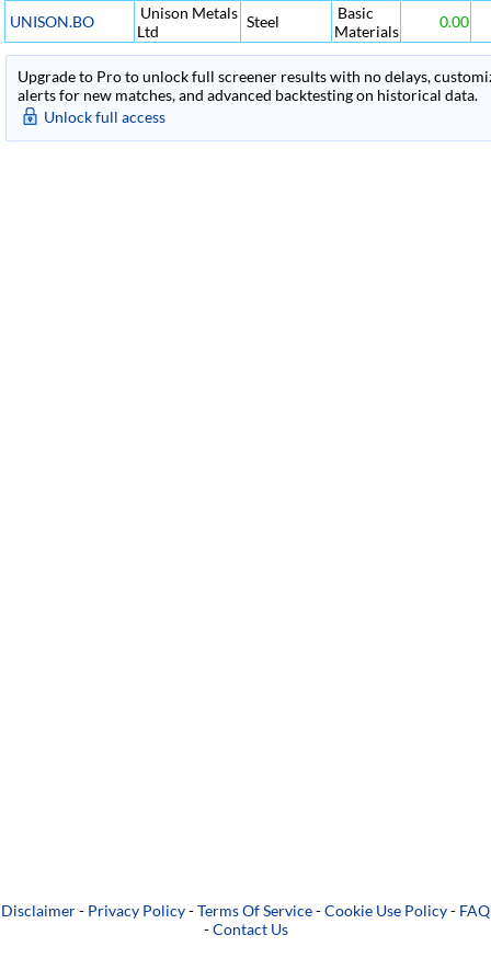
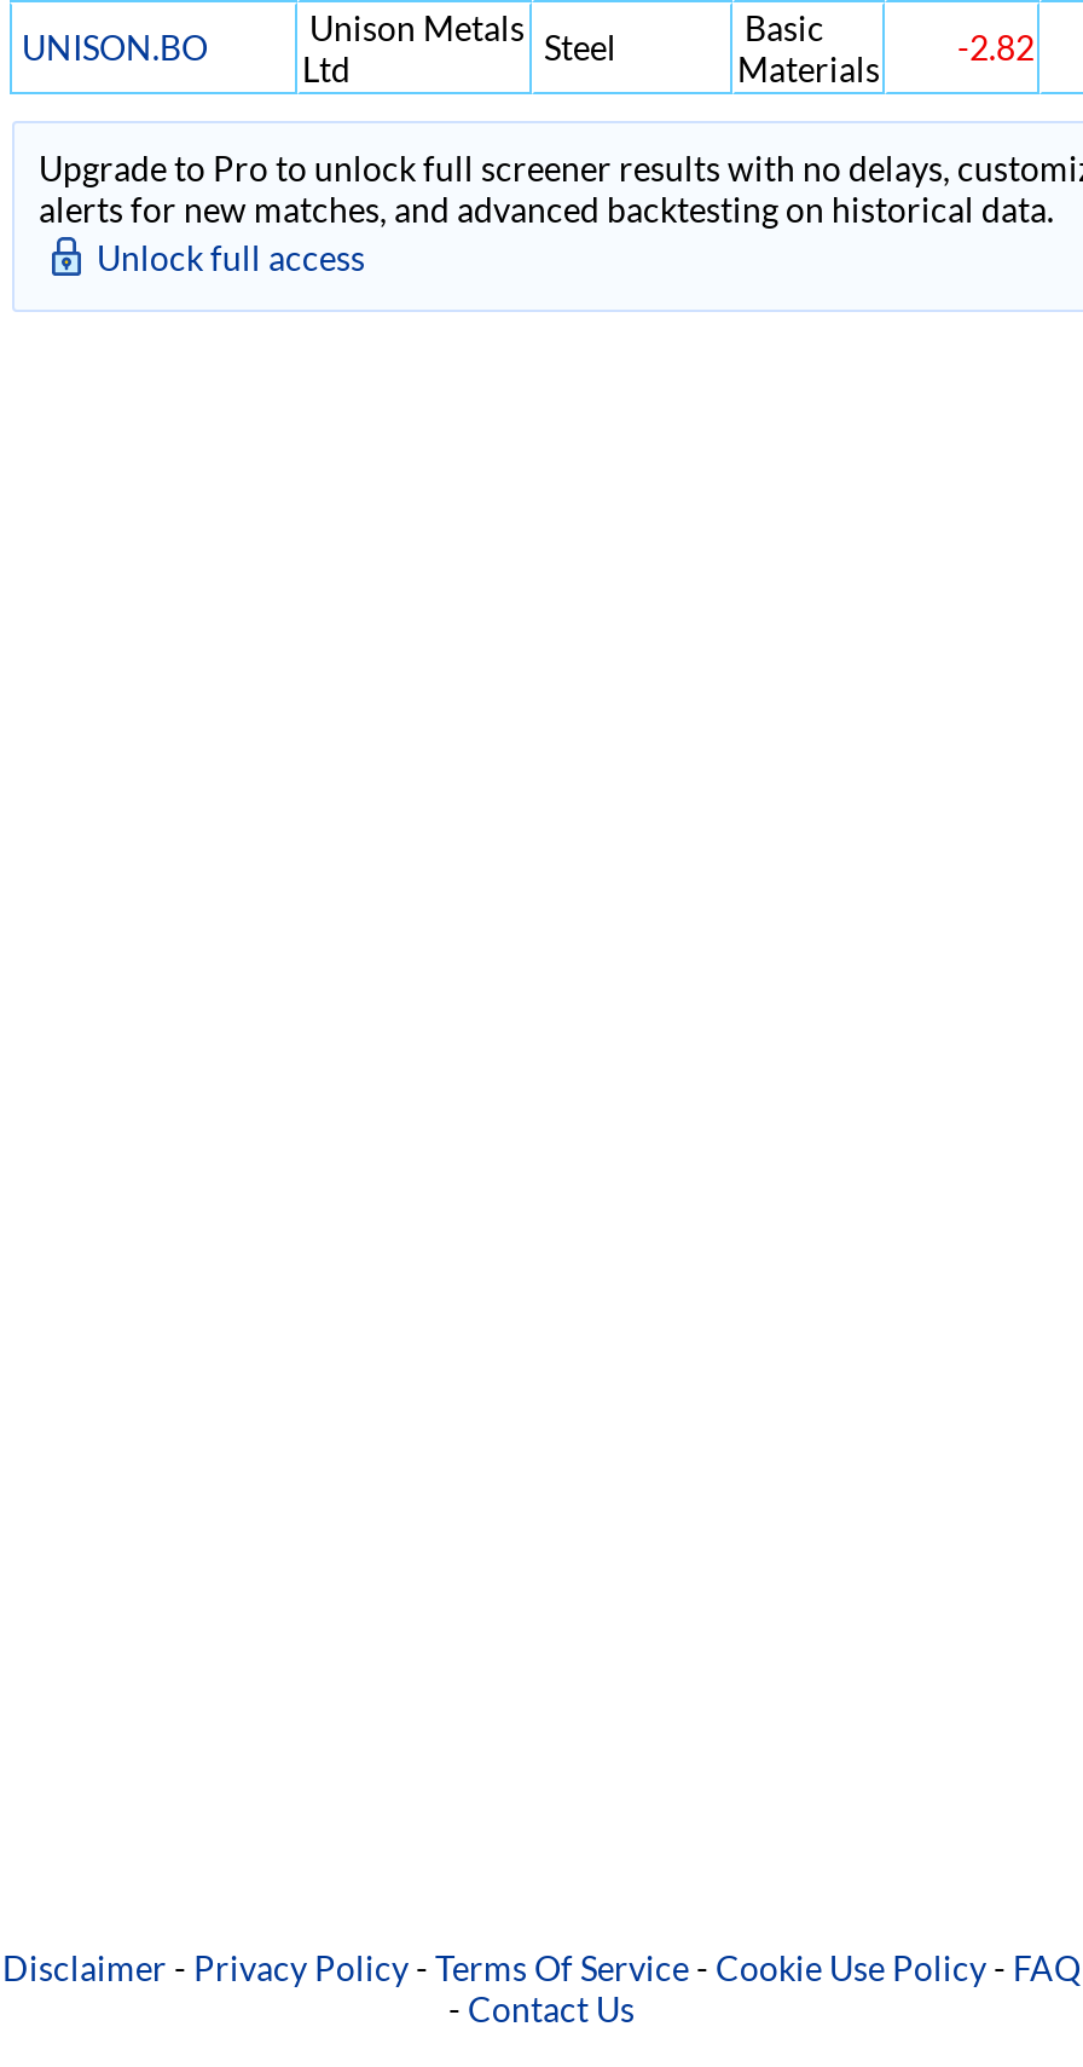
- 0.00
+ -2.82
